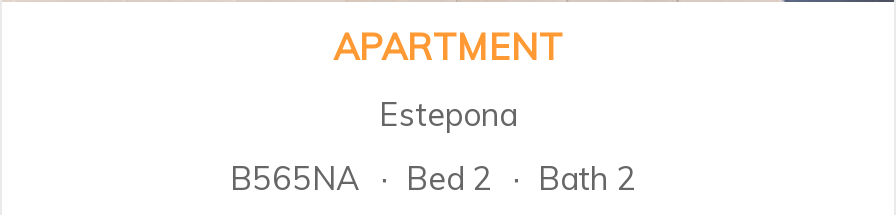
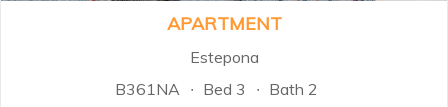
- B565NA
- Bed 2
+ B361NA
+ Bed 3
